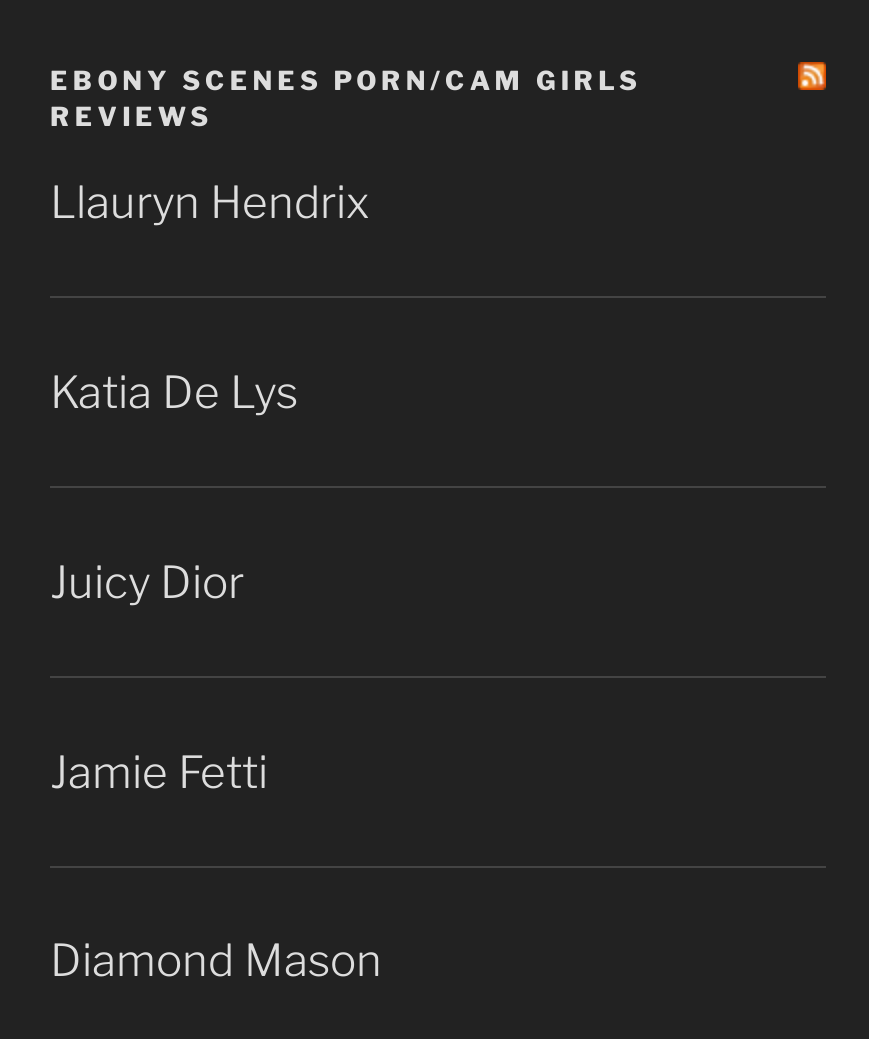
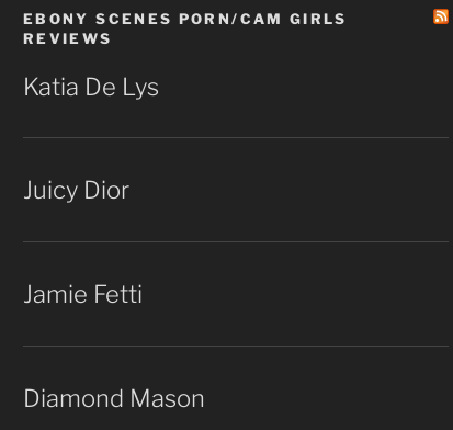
- Llauryn Hendrix
